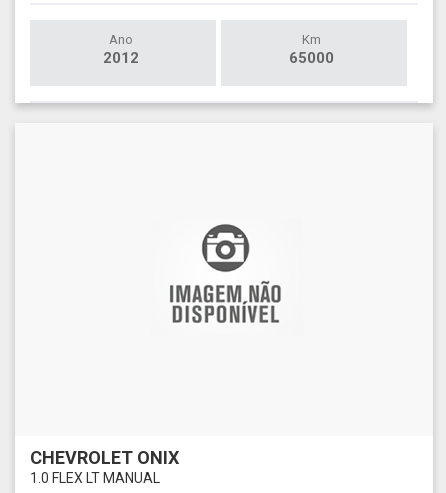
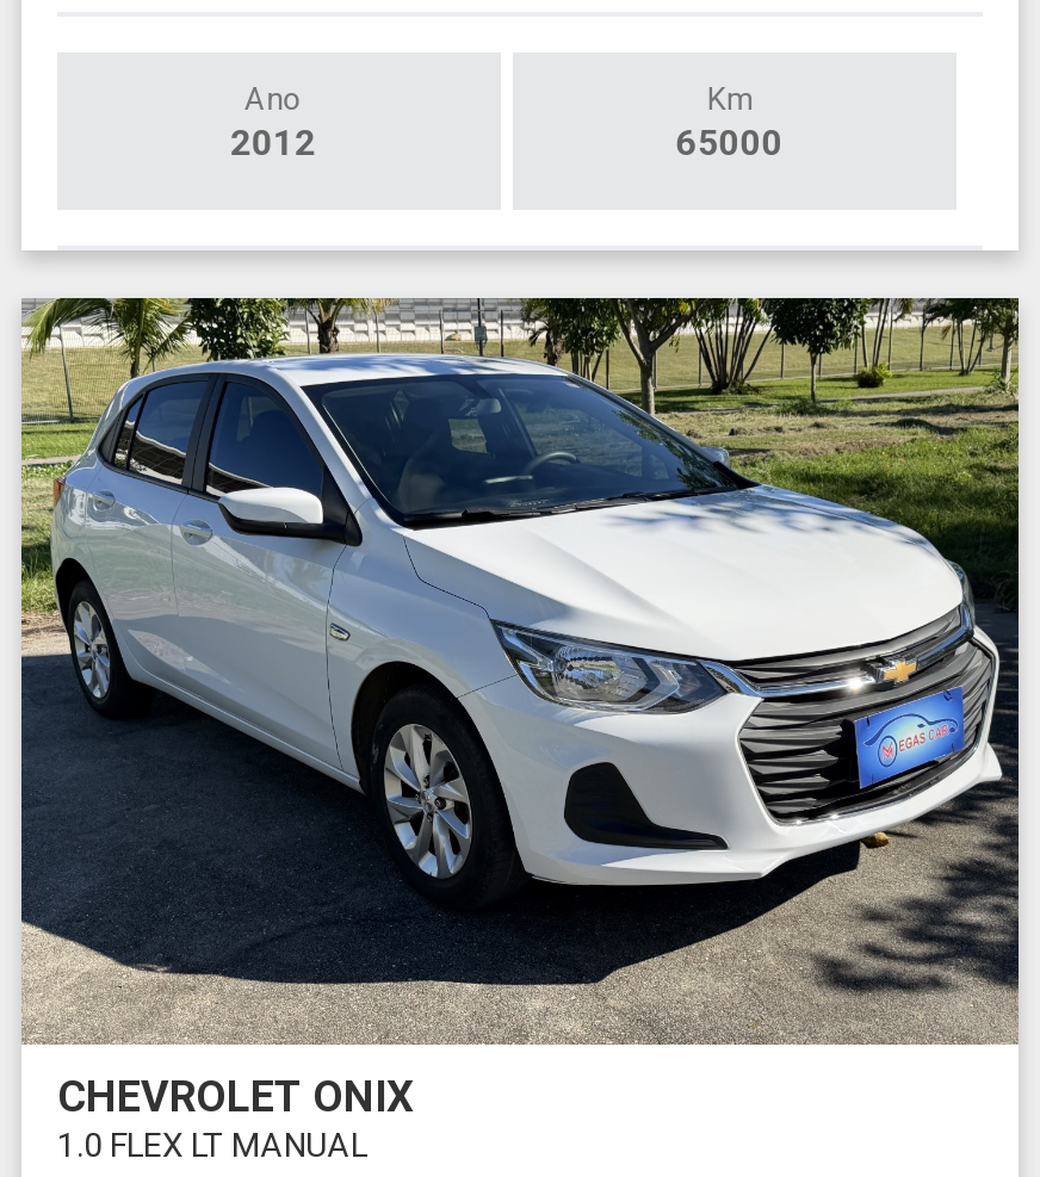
+ [image]
